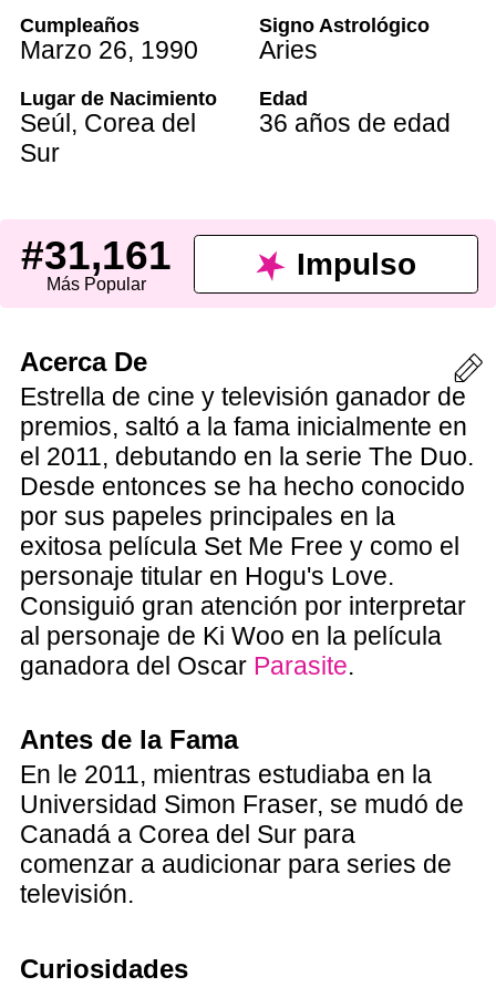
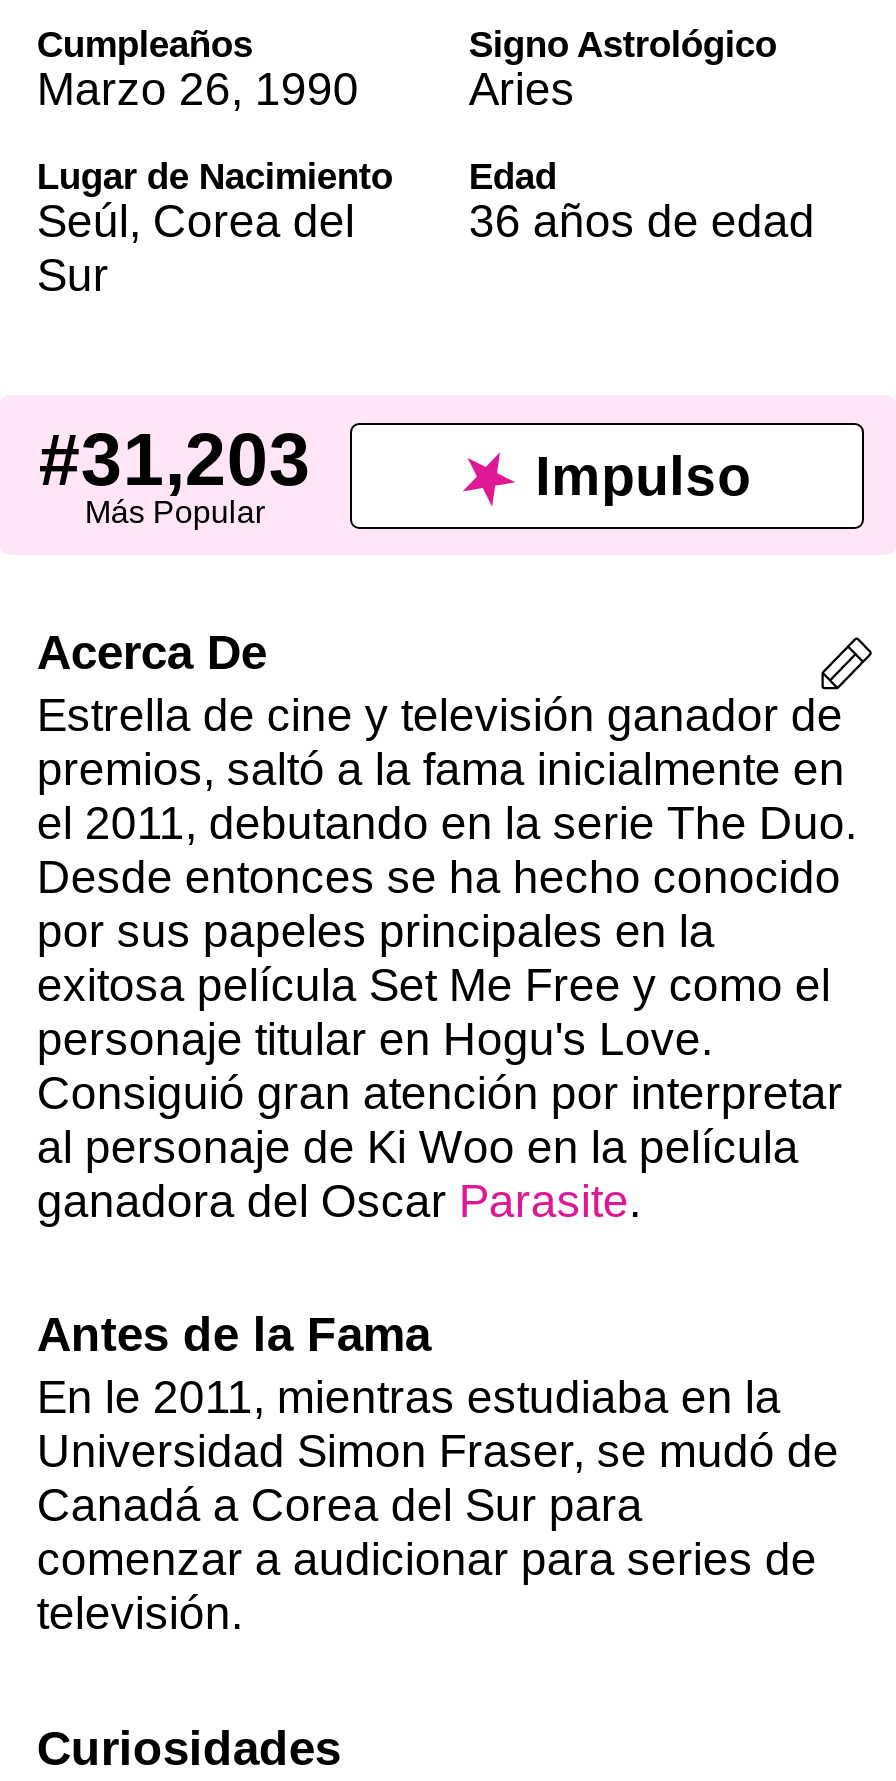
- #31,161
+ #31,203
